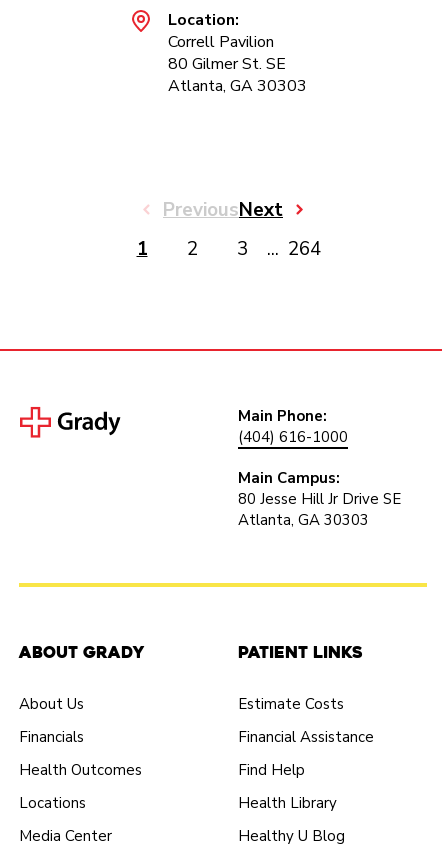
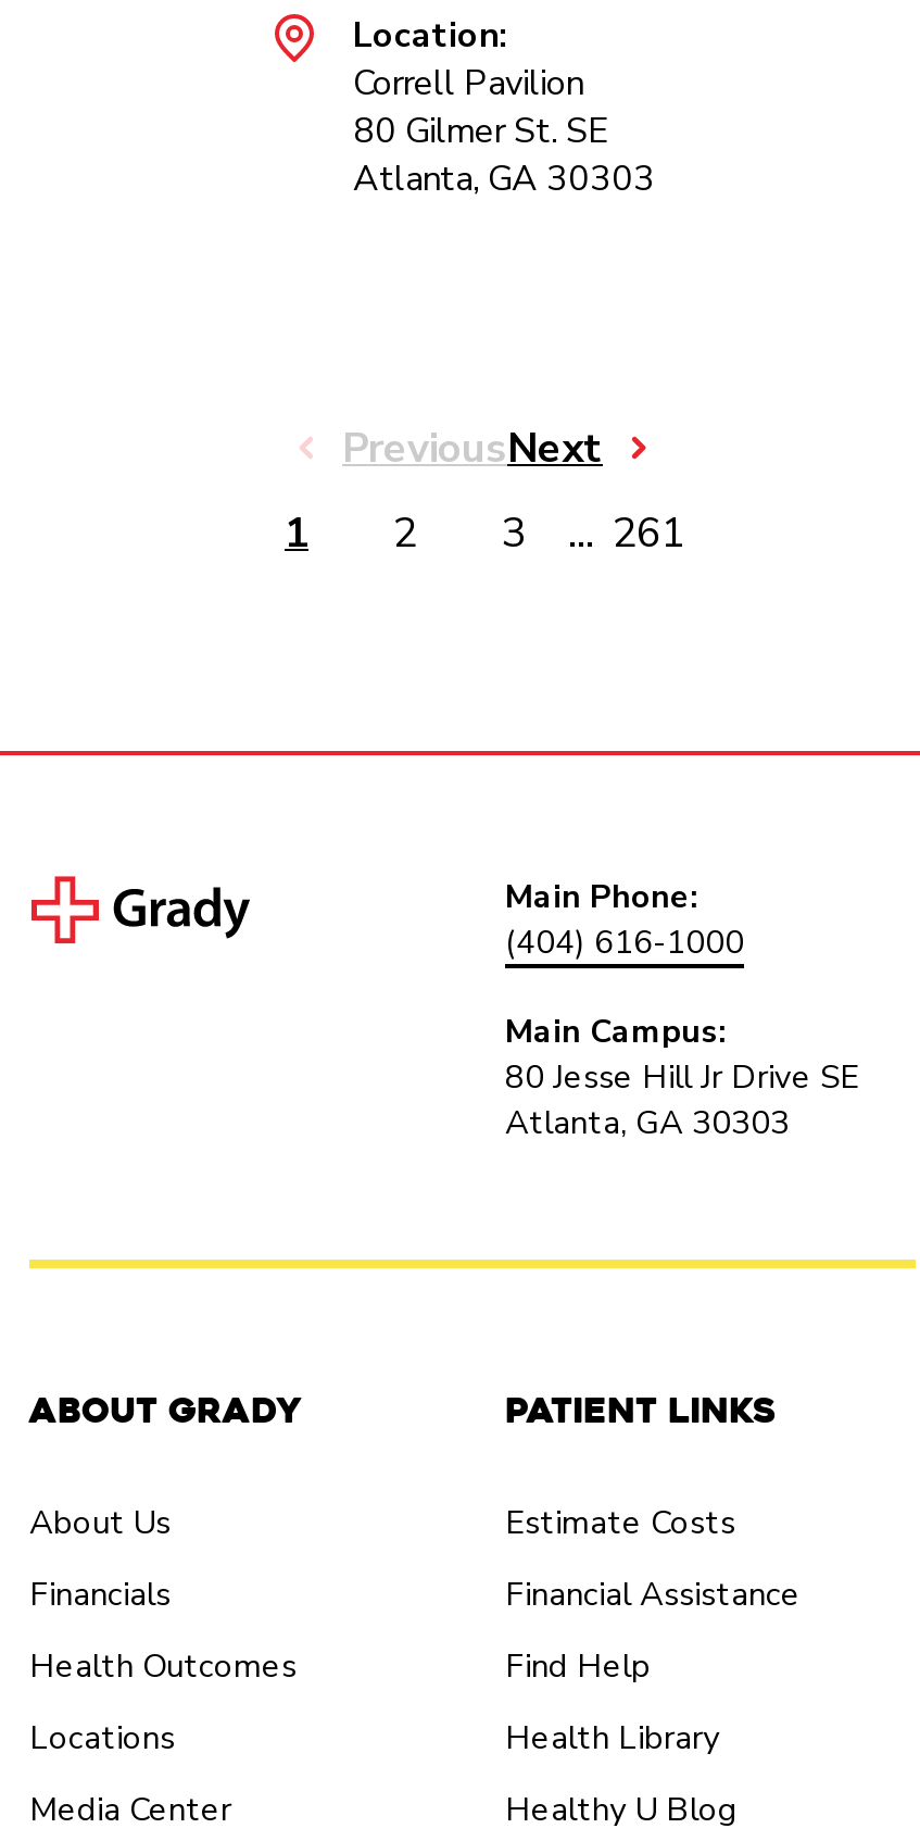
- 1 2 3 ... 264
+ 1 2 3 ... 261
